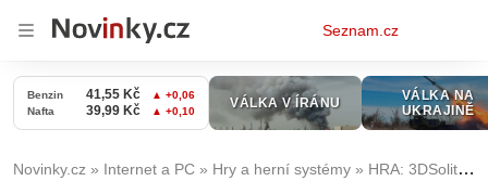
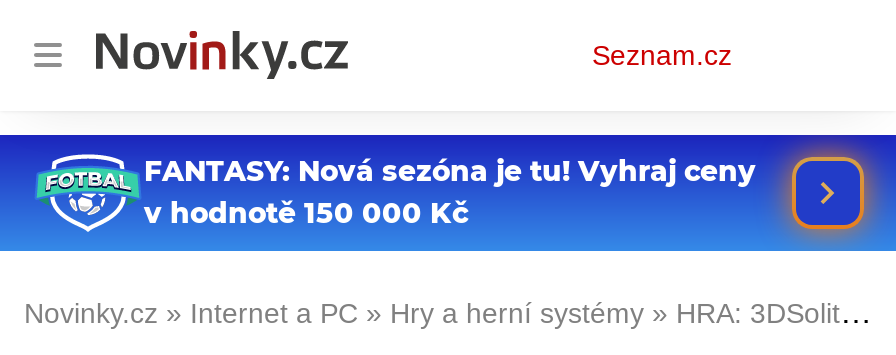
- [image]
+ [image]
